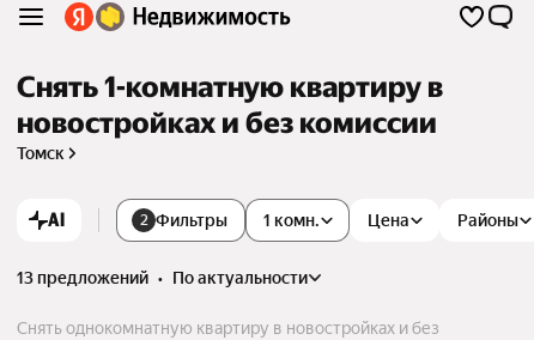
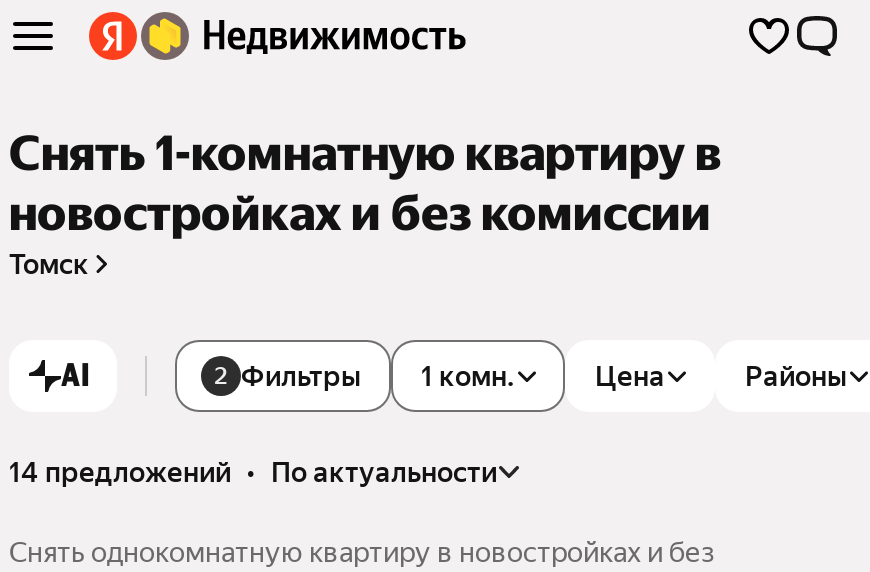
- 13 предложений • по актуальности
+ 14 предложений • по актуальности
